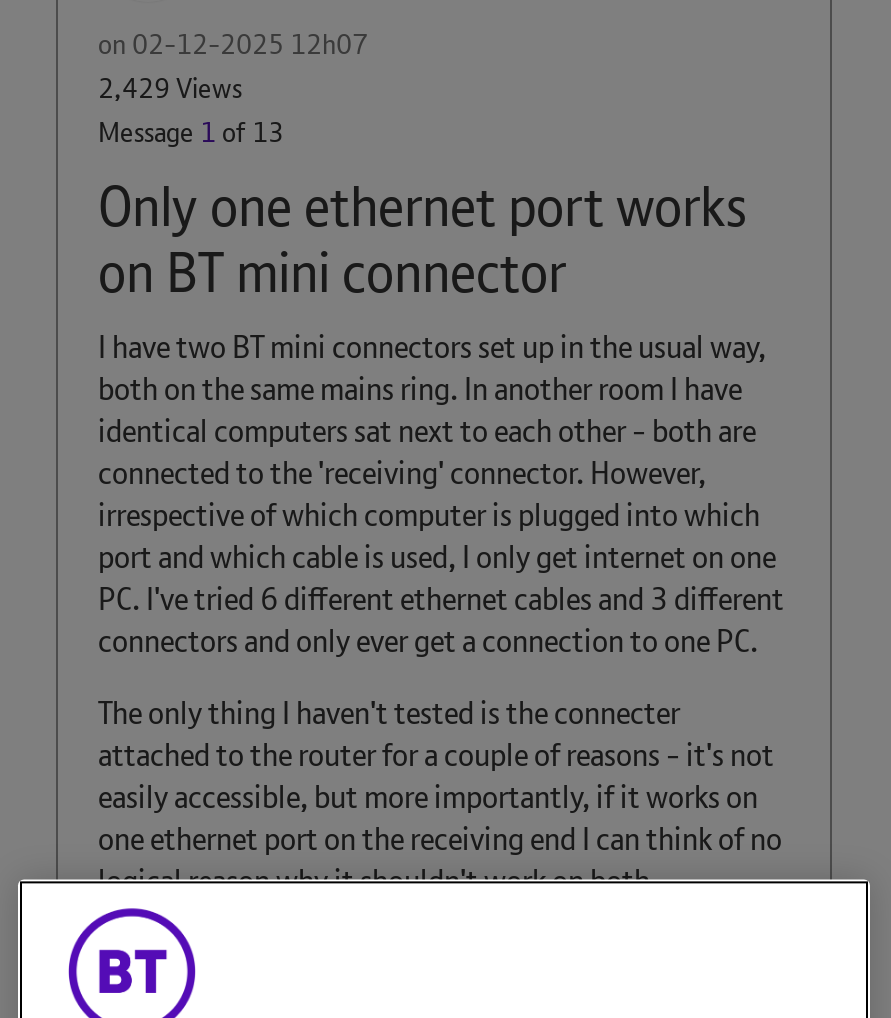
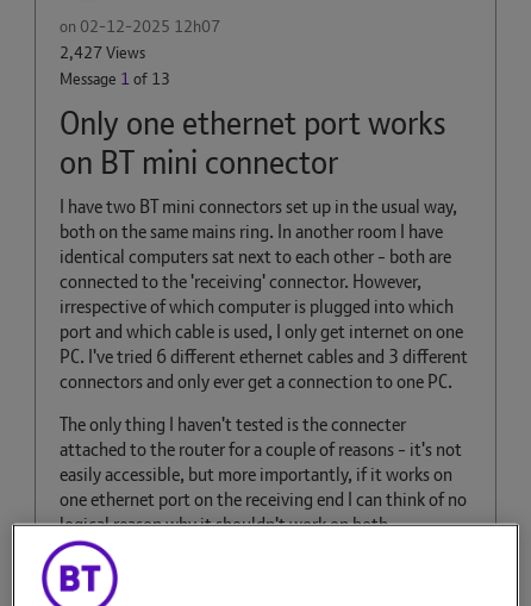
- 2,429 Views
+ 2,427 Views
